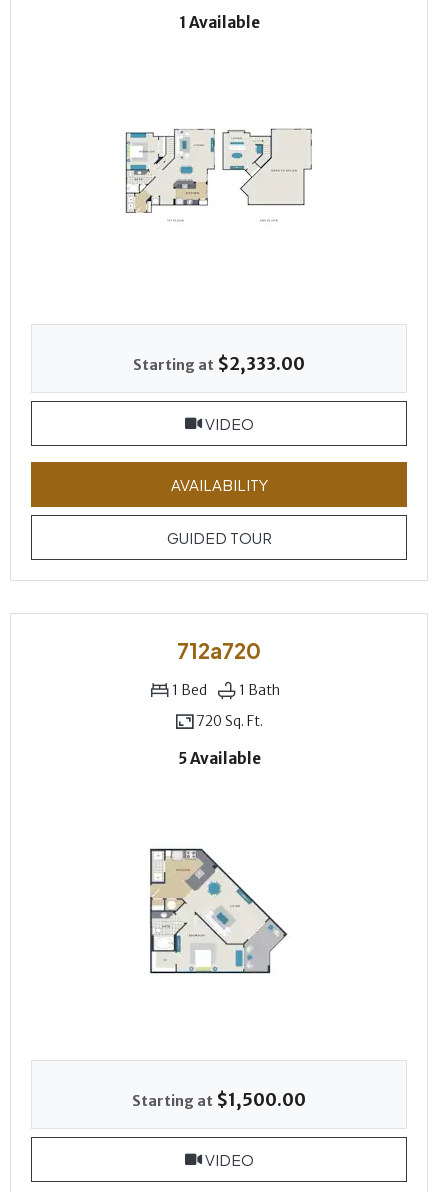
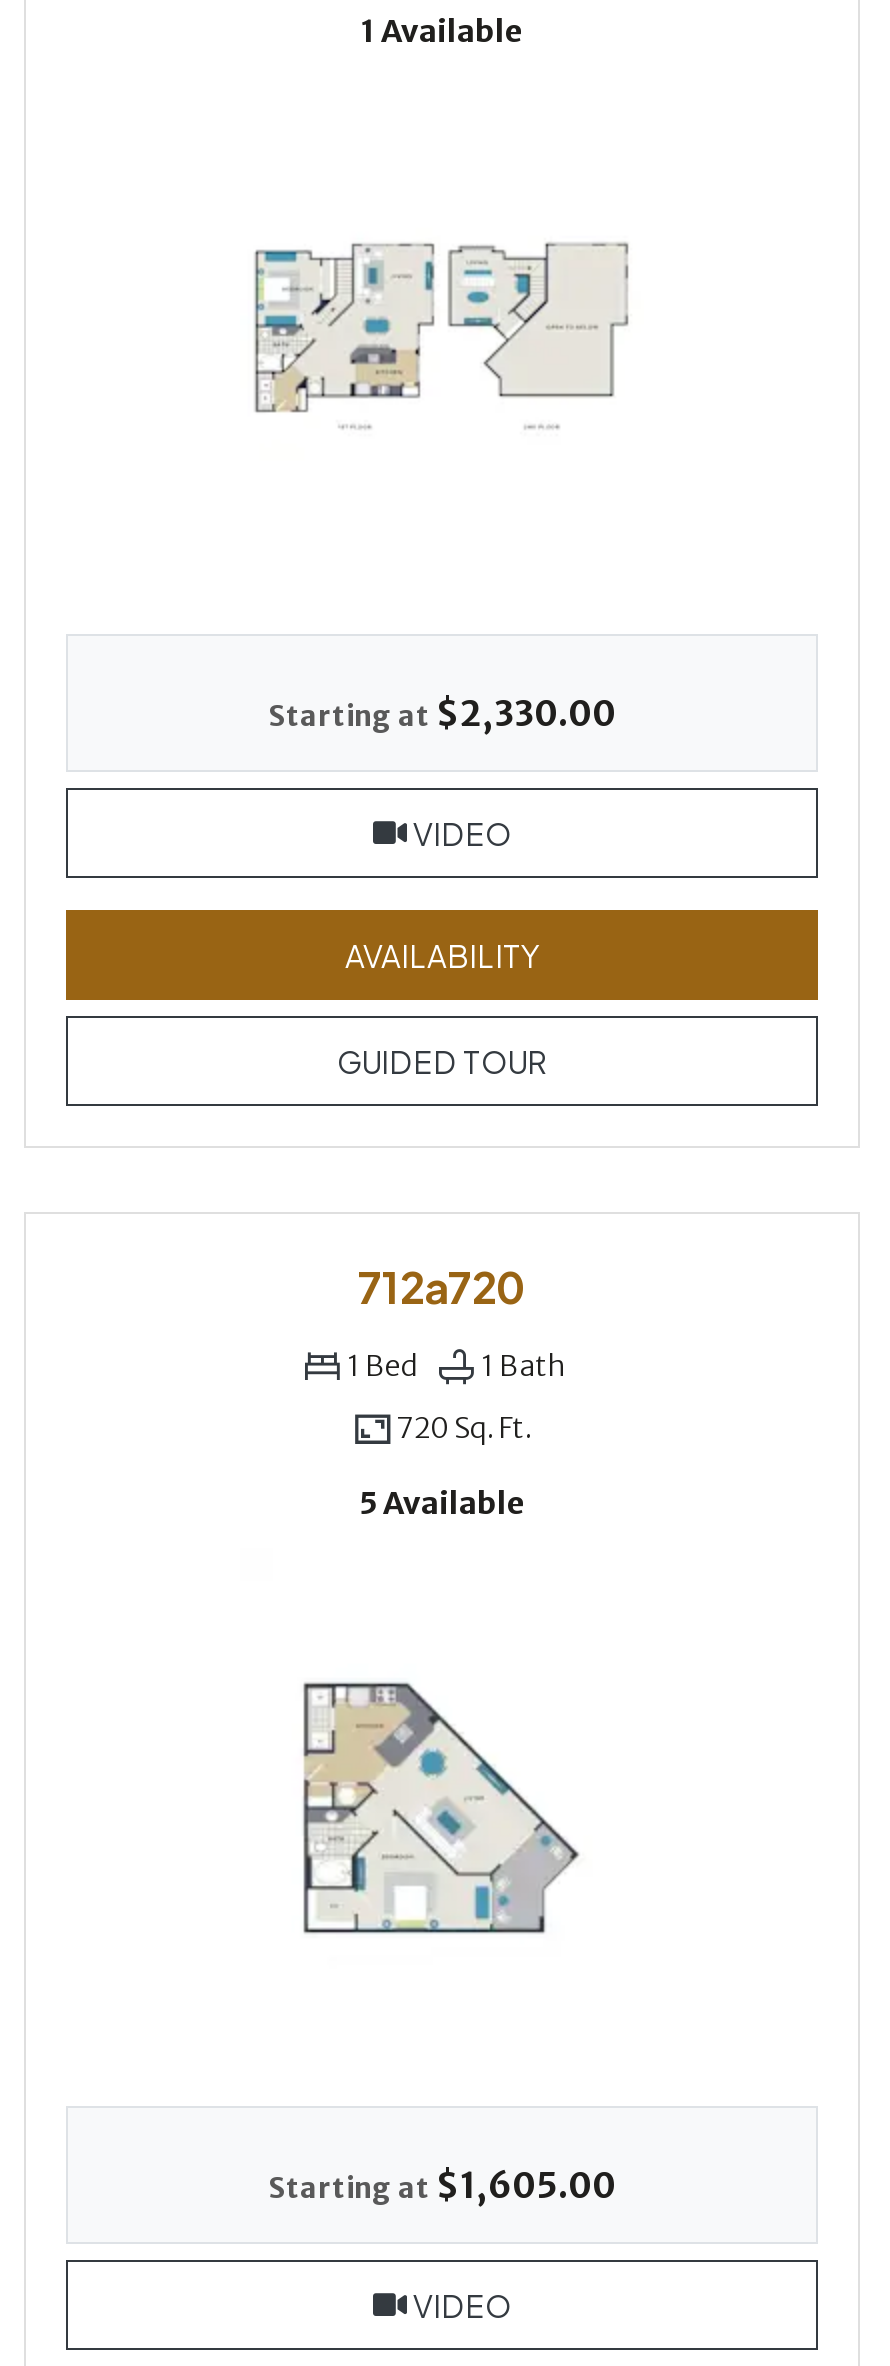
- Starting at $2,333.00
+ Starting at $2,330.00

- Starting at $1,500.00
+ Starting at $1,605.00
